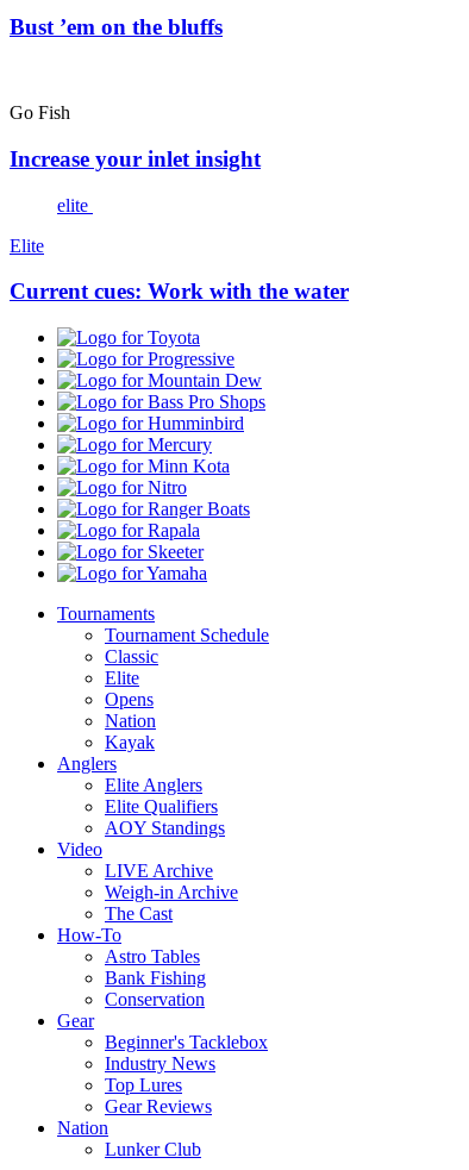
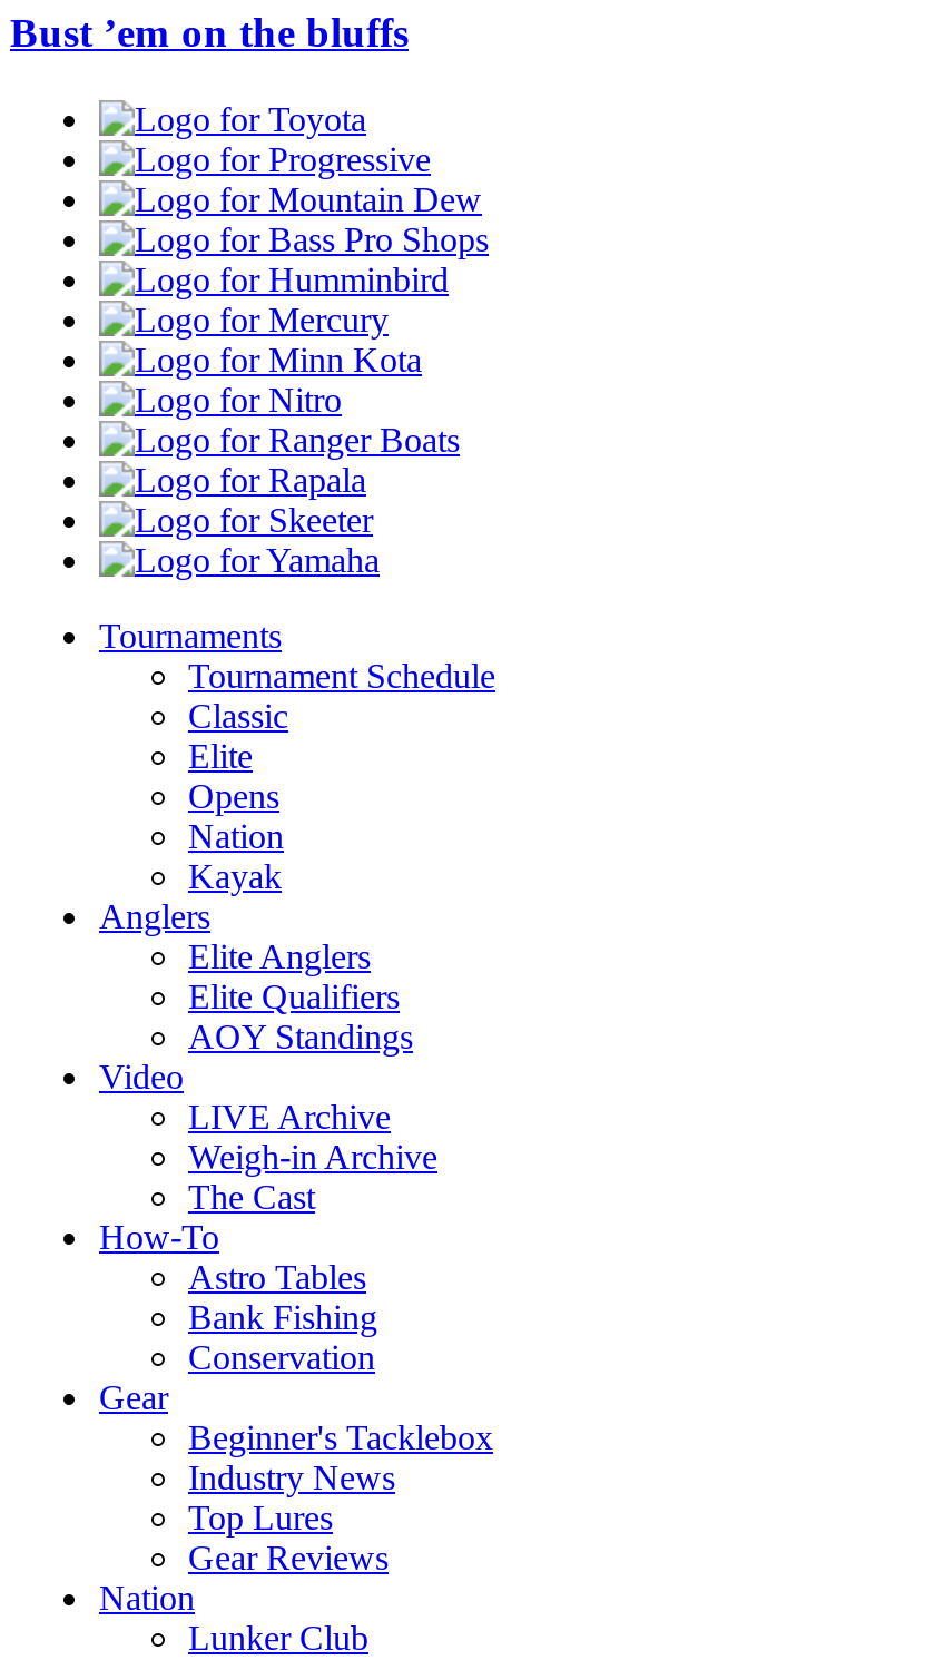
- Go Fish
- Increase your inlet insight
- elite
- Elite
- Current cues: Work with the water
